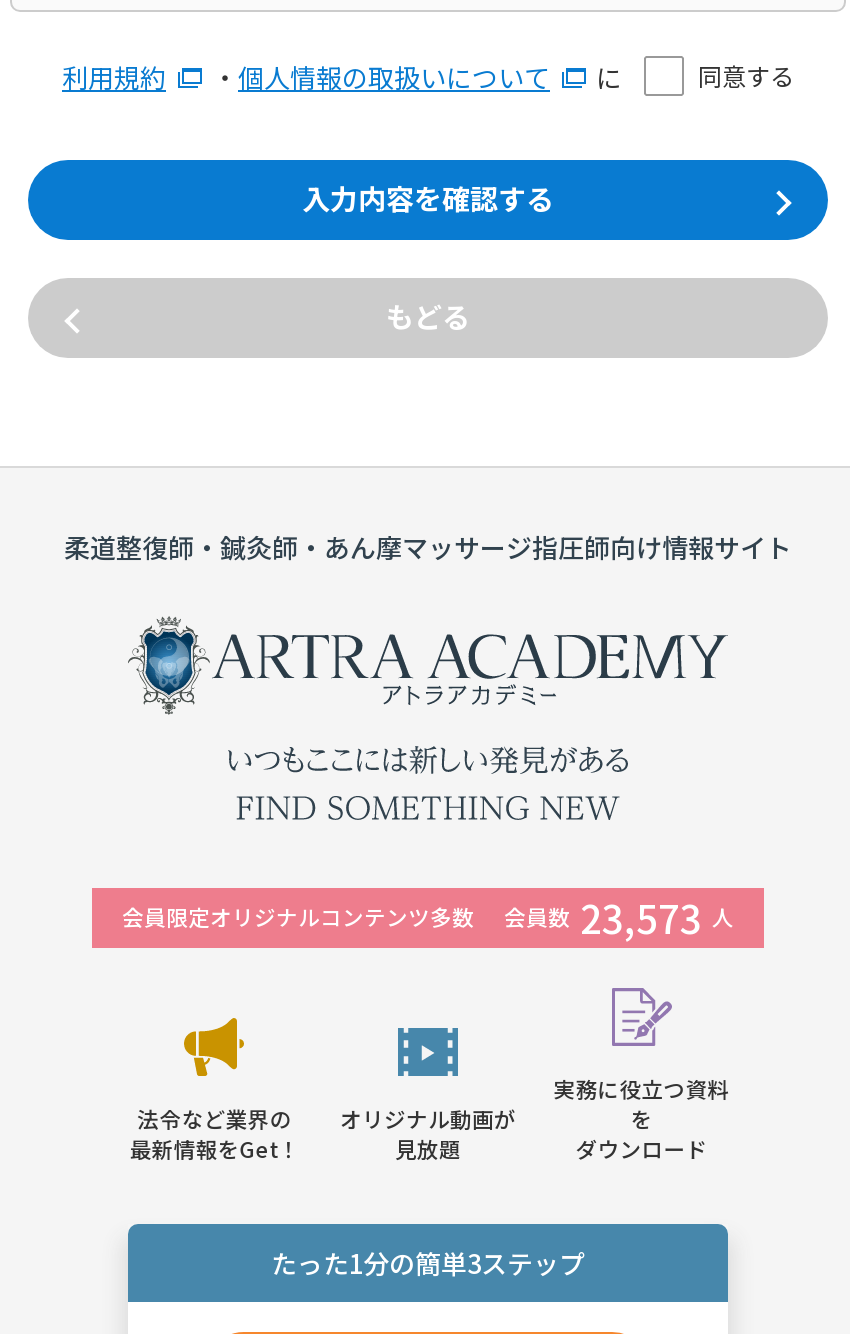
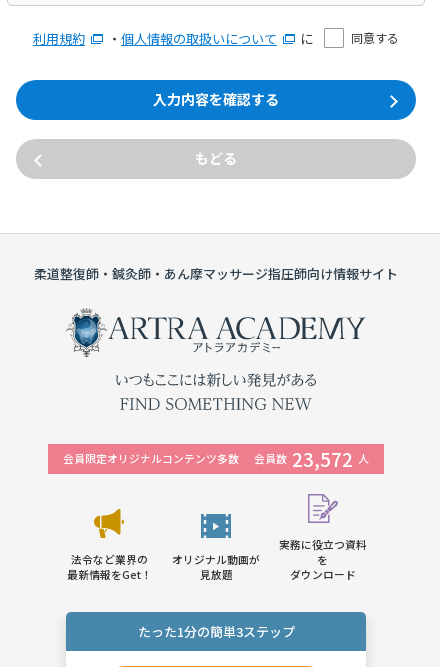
- 会員限定オリジナルコンテンツ多数 会員数 23,573 人
+ 会員限定オリジナルコンテンツ多数 会員数 23,572 人
